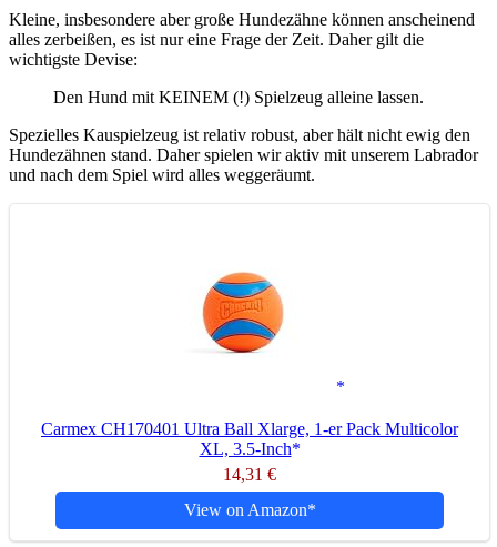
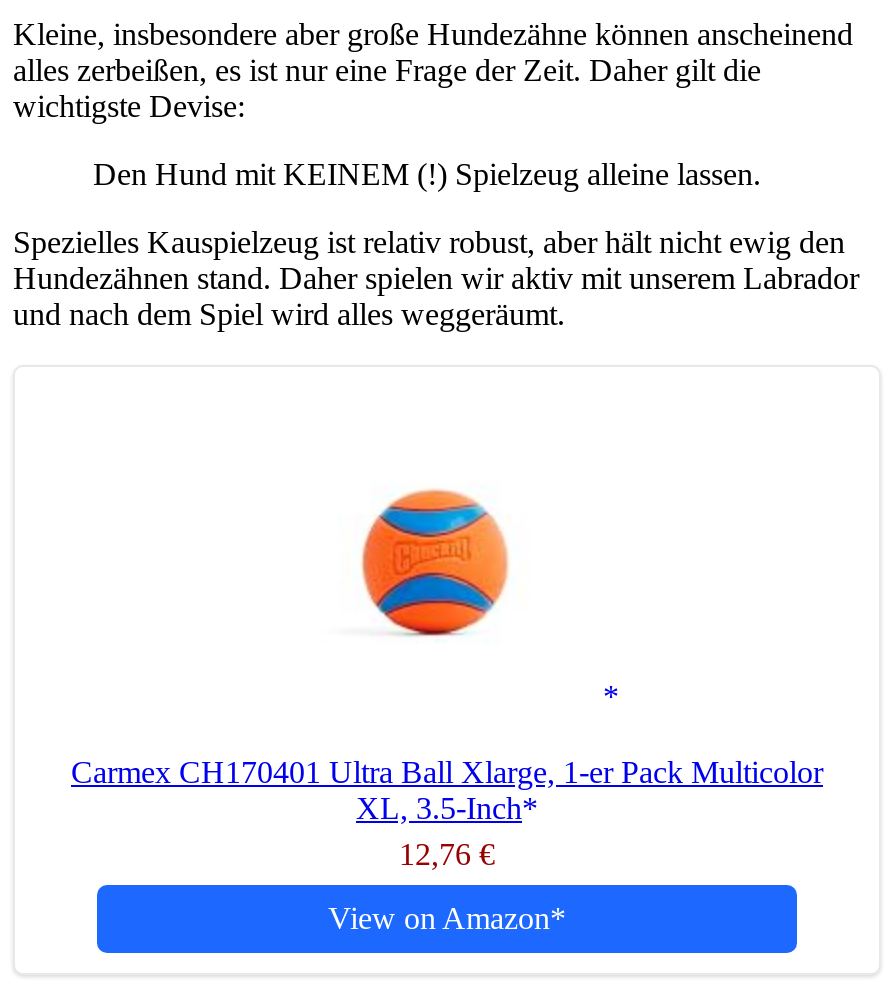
- 14,31 €
+ 12,76 €
